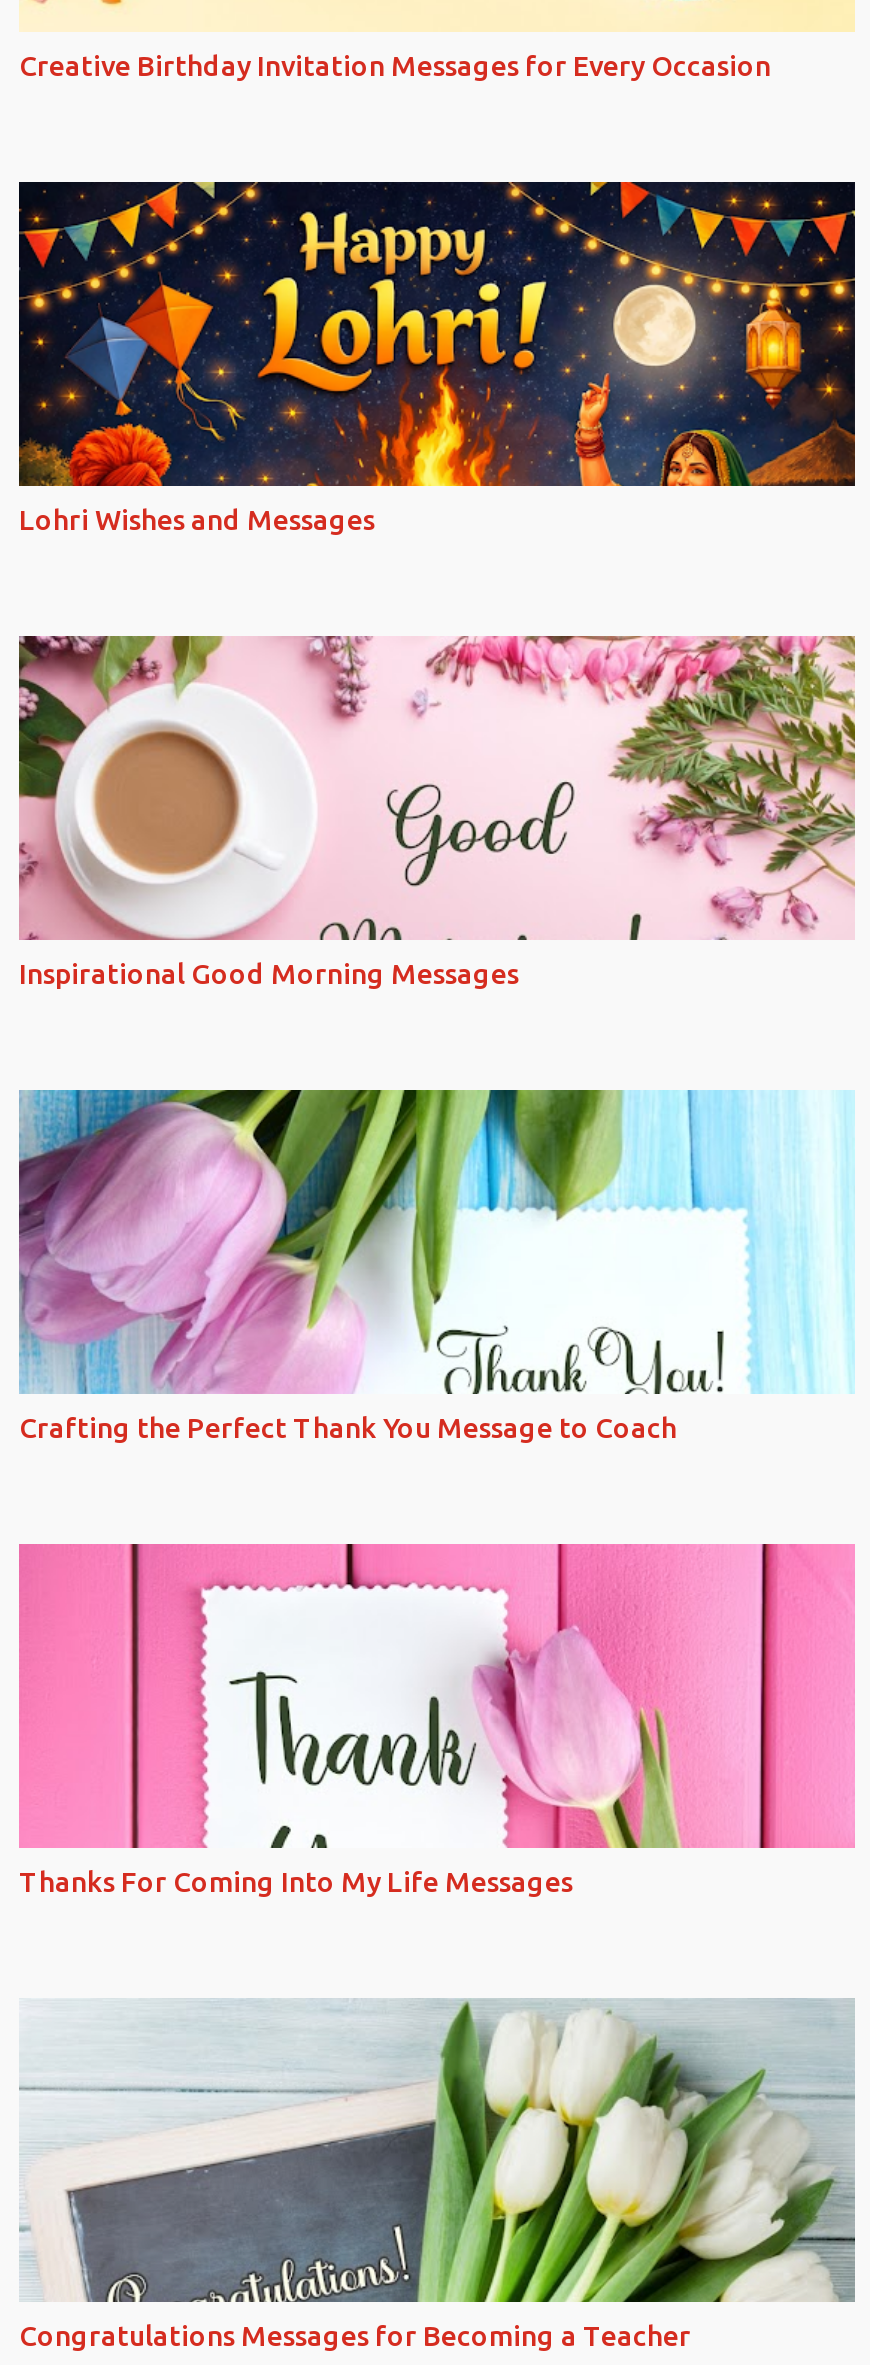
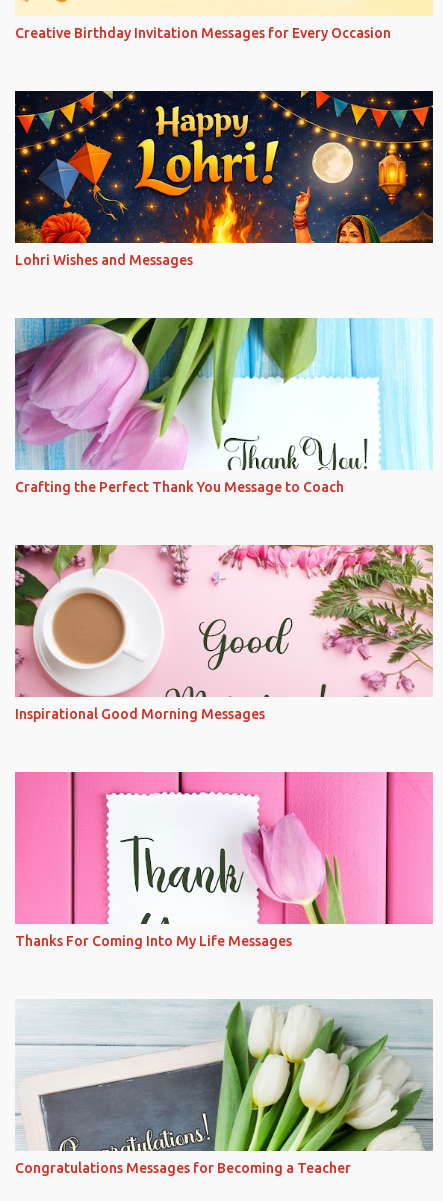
moved down: [image] | Inspirational Good Morning Messages

moved up: [image] | Crafting the Perfect Thank You Message to Coach
